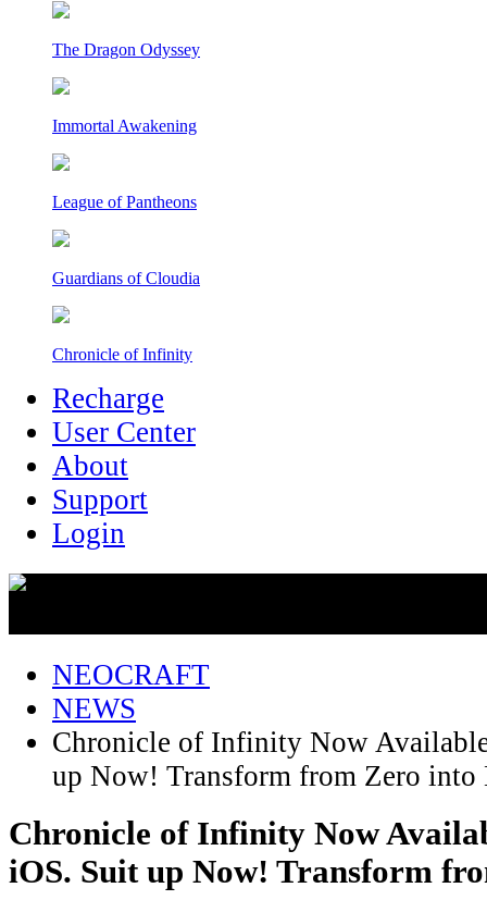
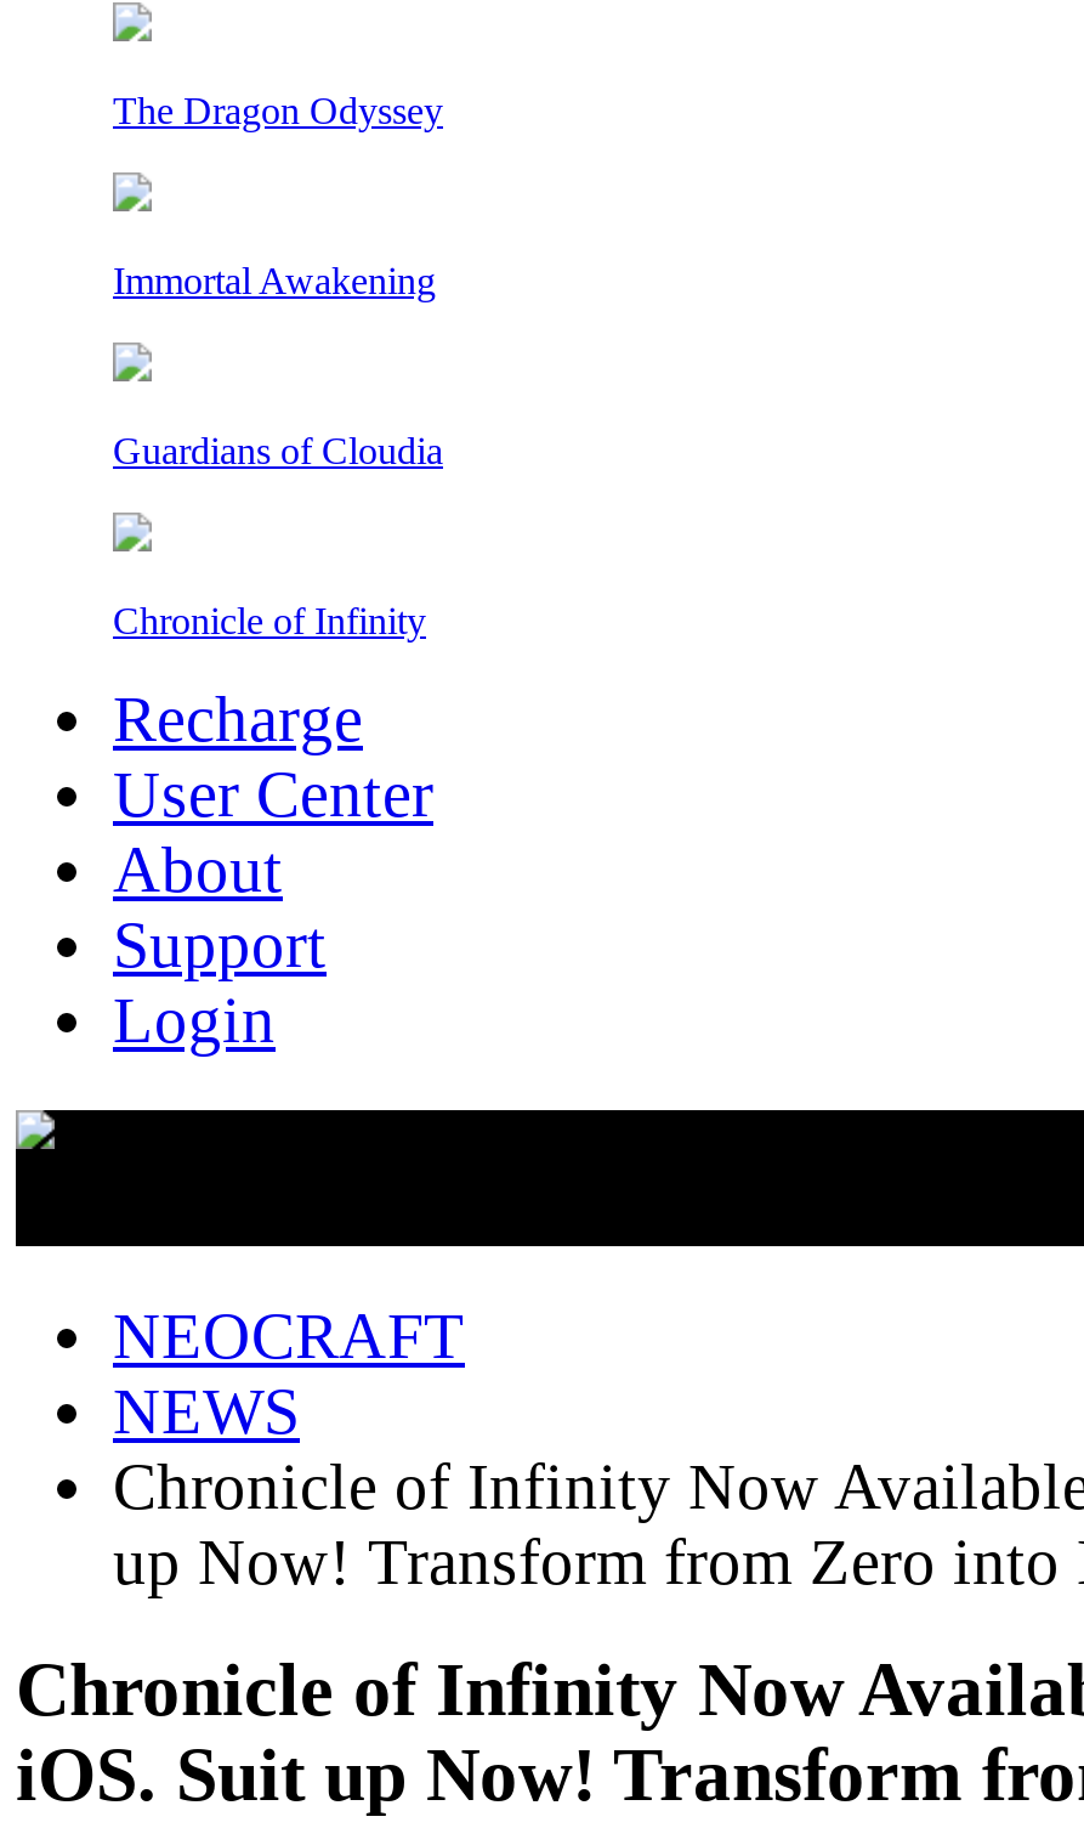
- League of Pantheons
